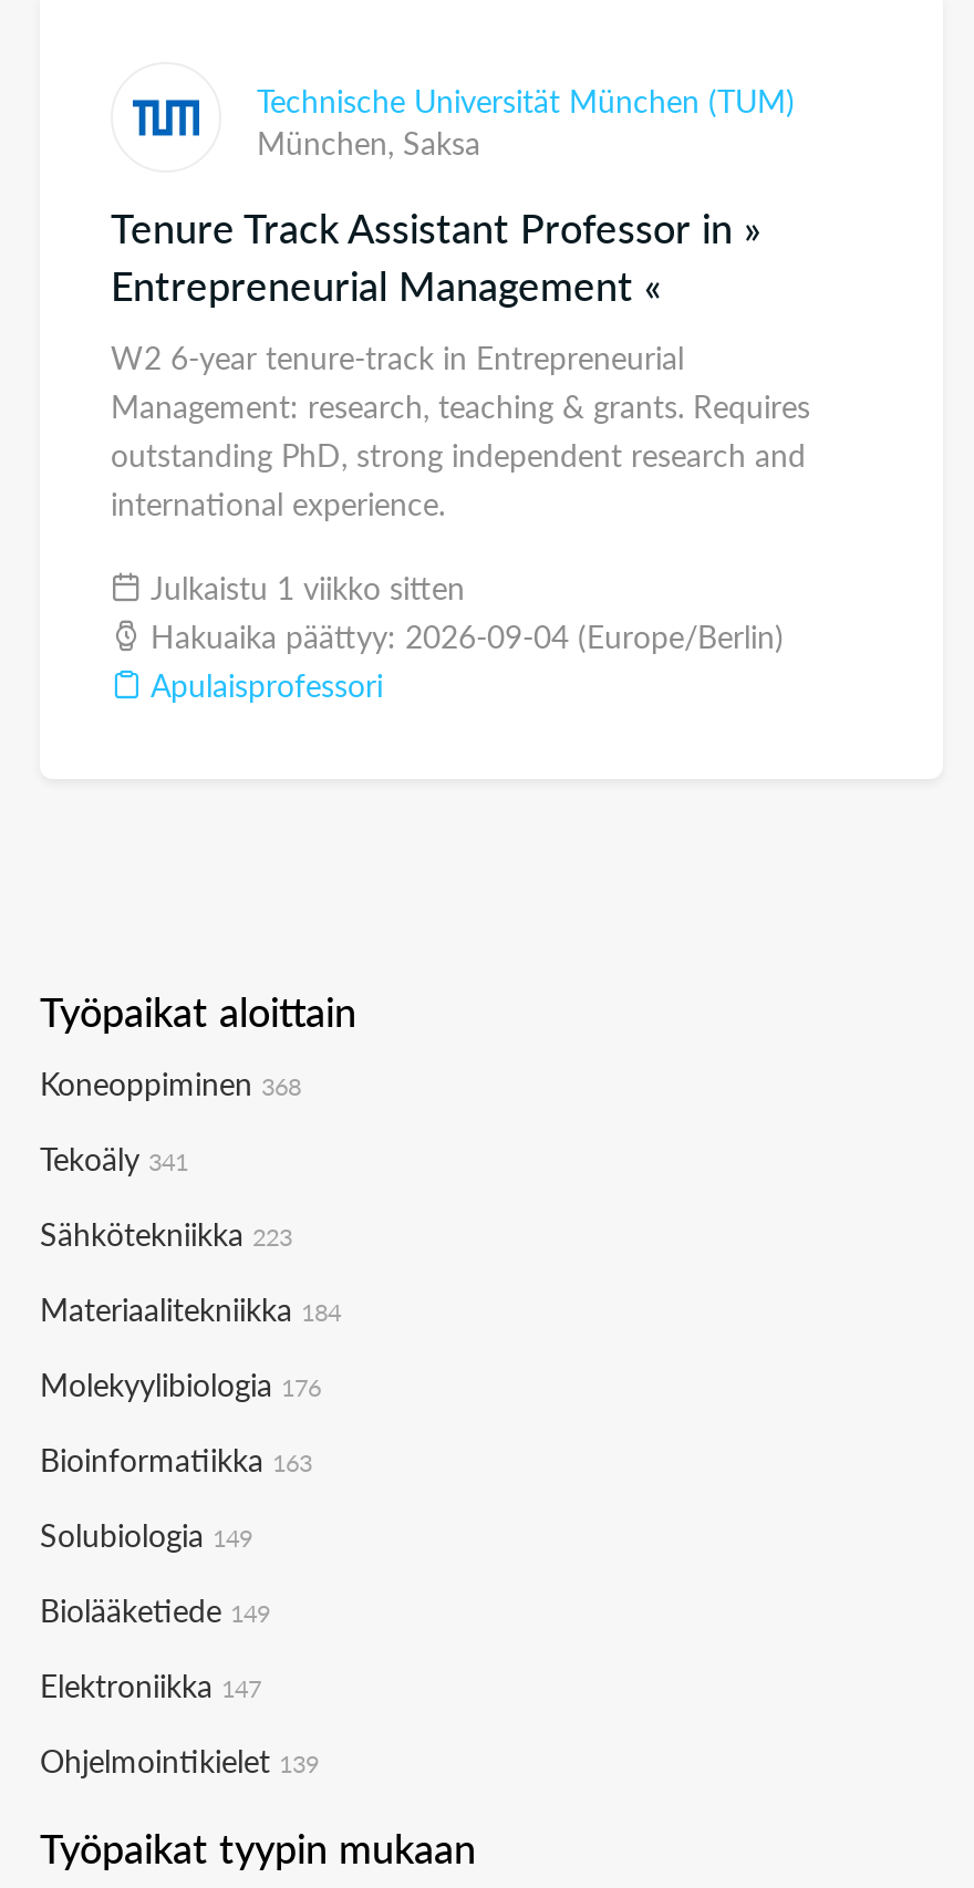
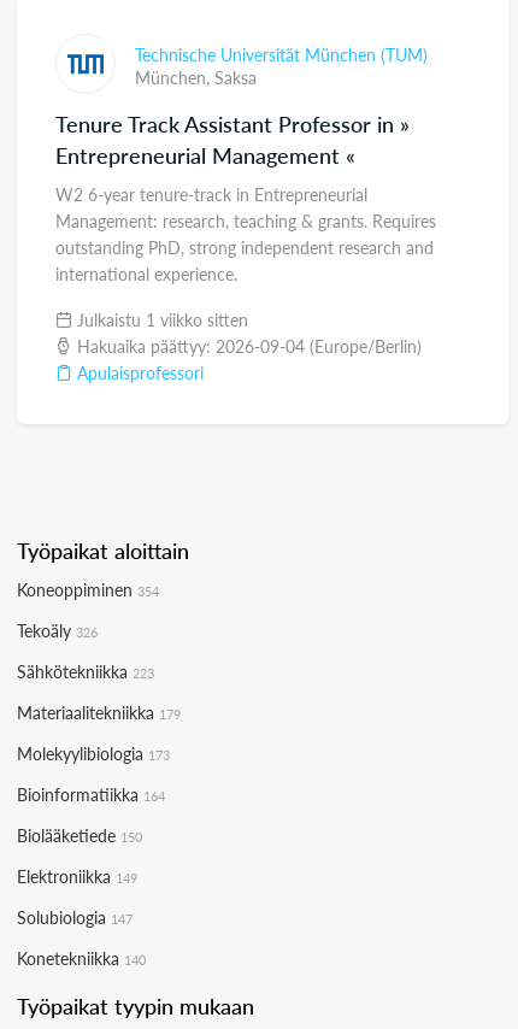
- Koneoppiminen 368
+ Koneoppiminen 354

- Tekoäly 341
+ Tekoäly 326

- Materiaalitekniikka 184
+ Materiaalitekniikka 179

- Molekyylibiologia 176
+ Molekyylibiologia 173

- Bioinformatiikka 163
+ Bioinformatiikka 164

- Solubiologia 149
+ Biolääketiede 150

- Biolääketiede 149
+ Elektroniikka 149

- Elektroniikka 147
+ Solubiologia 147

- Ohjelmointikielet 139
+ Konetekniikka 140
